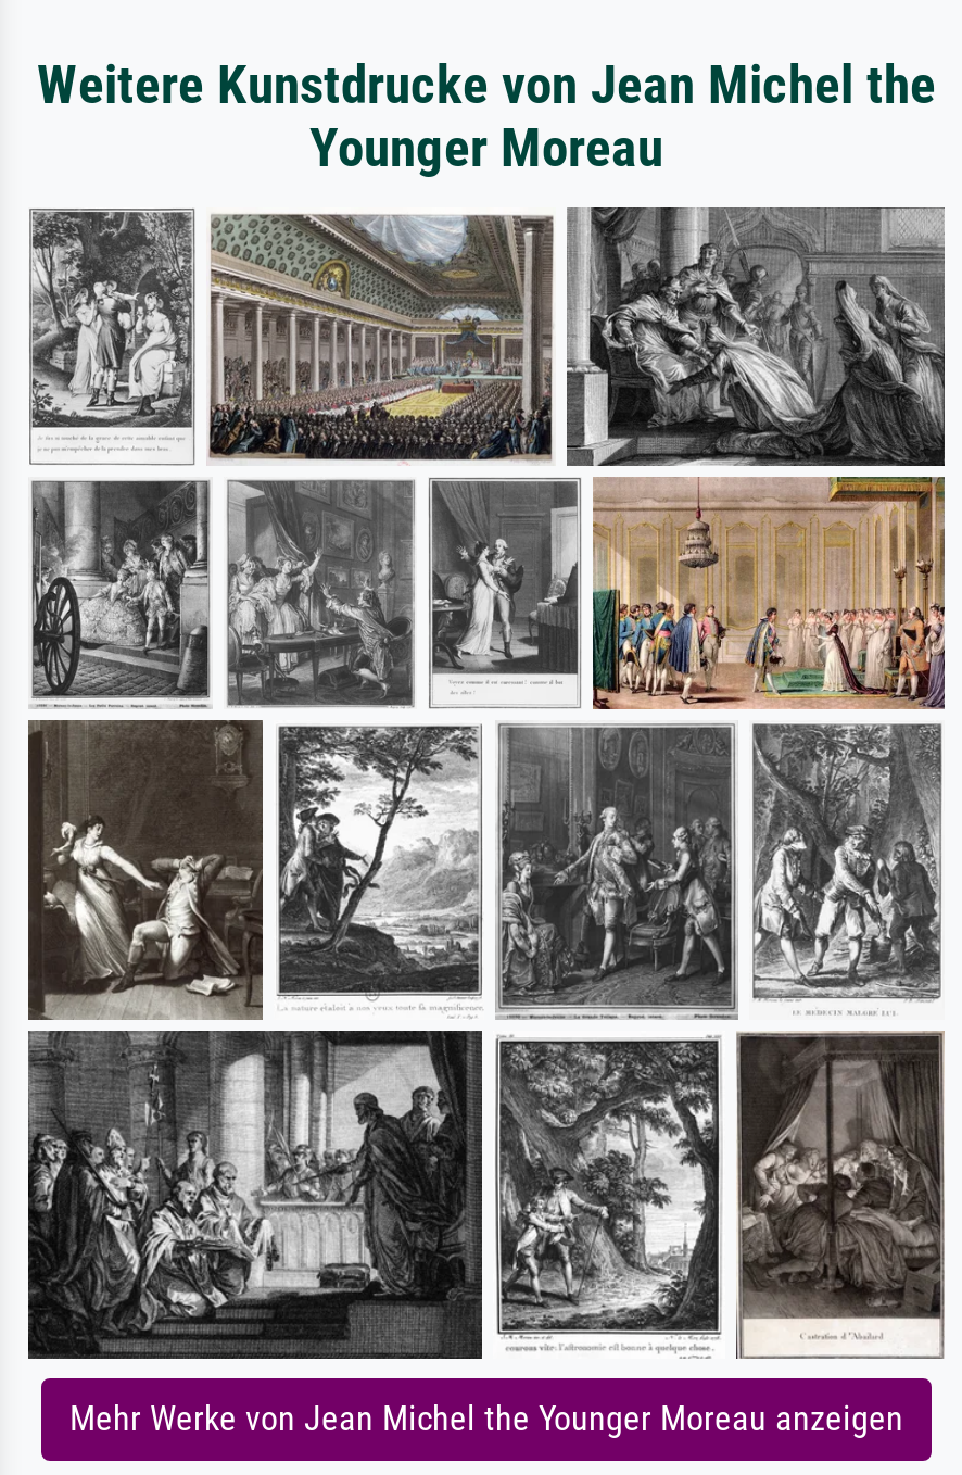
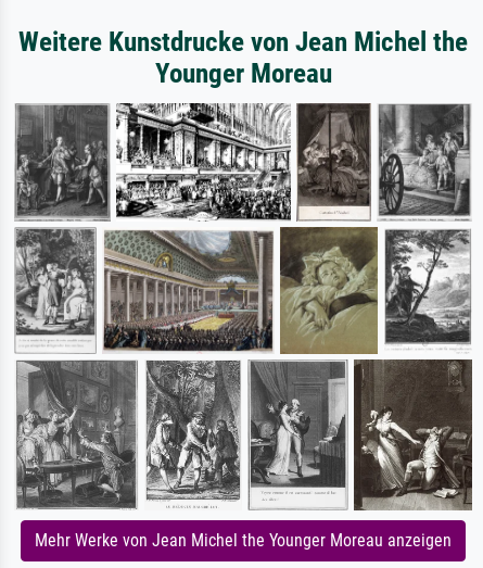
- [image]
+ [image]
